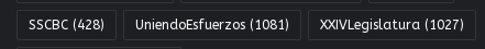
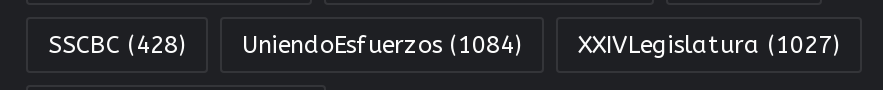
- UniendoEsfuerzos (1081)
+ UniendoEsfuerzos (1084)
